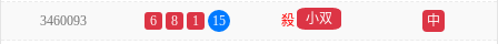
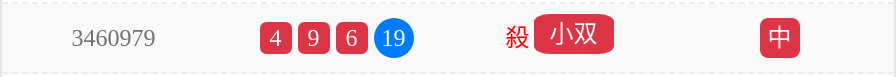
- 3460093
+ 3460979
+ 4
+ 9

- 8
- 1
- 15
+ 19
